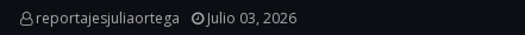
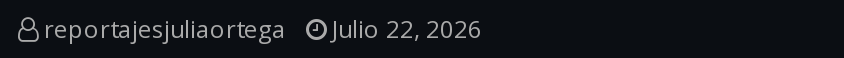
- reportajesjuliaortega Julio 03, 2026
+ reportajesjuliaortega Julio 22, 2026
